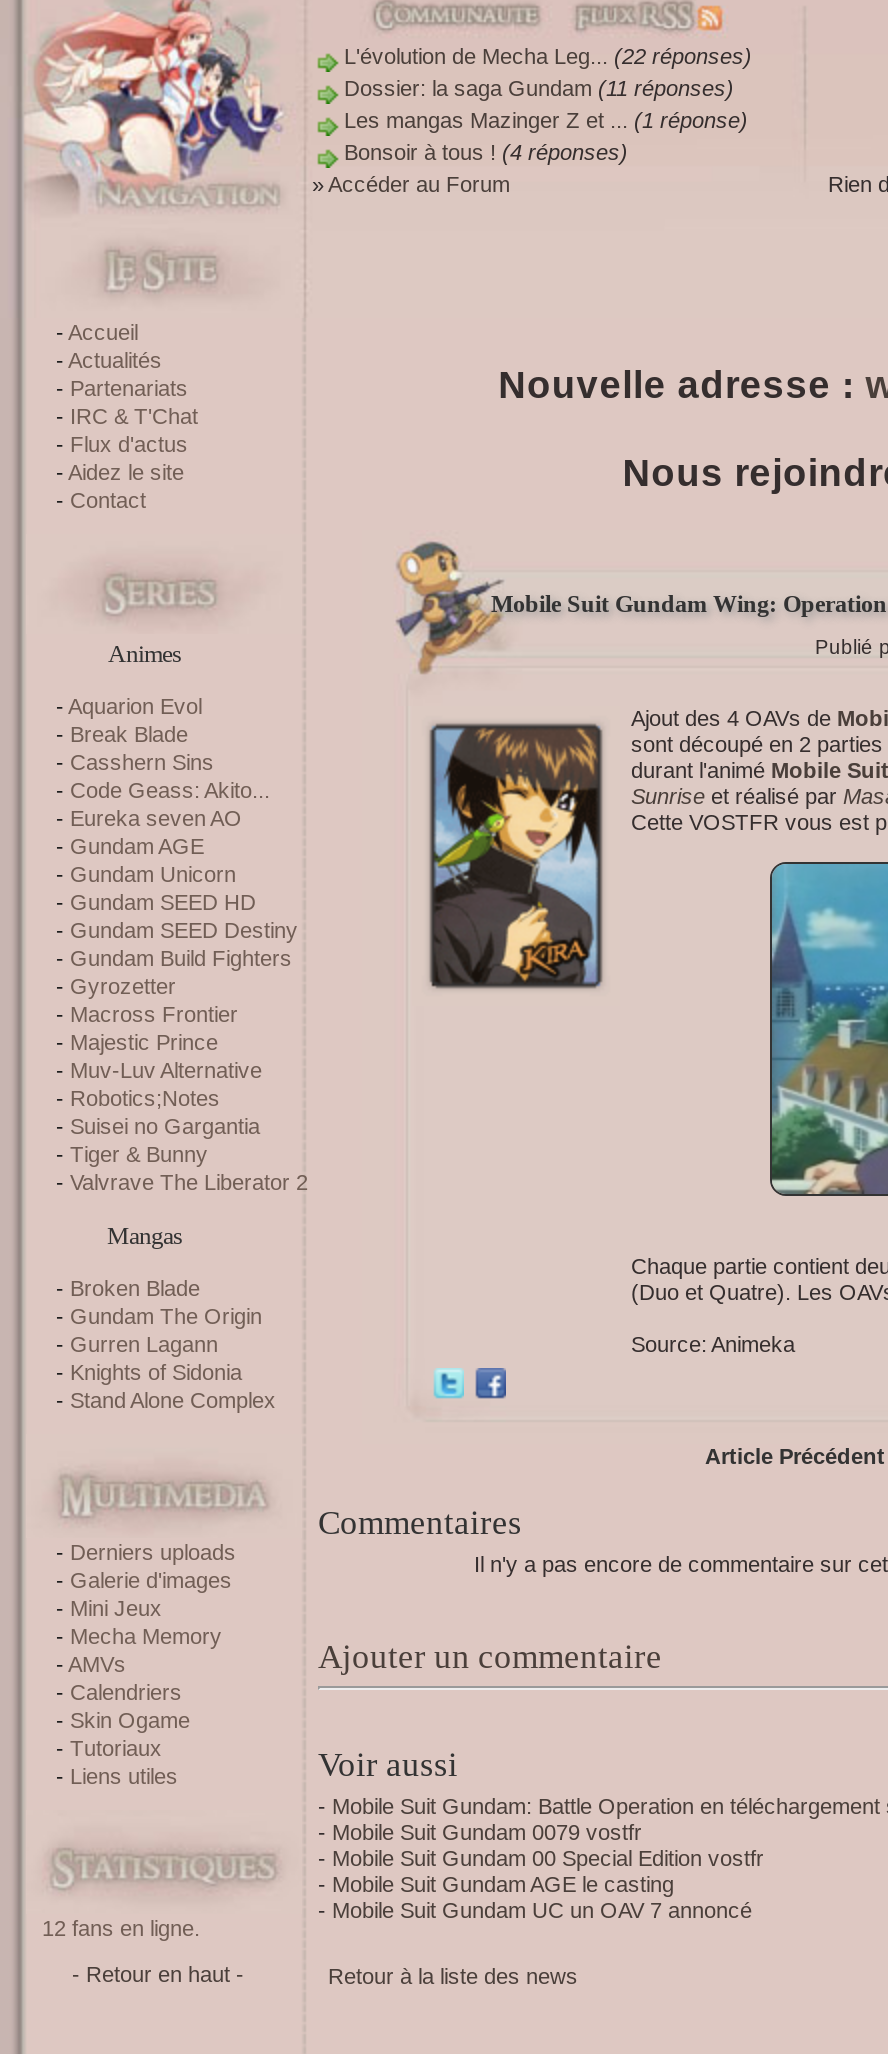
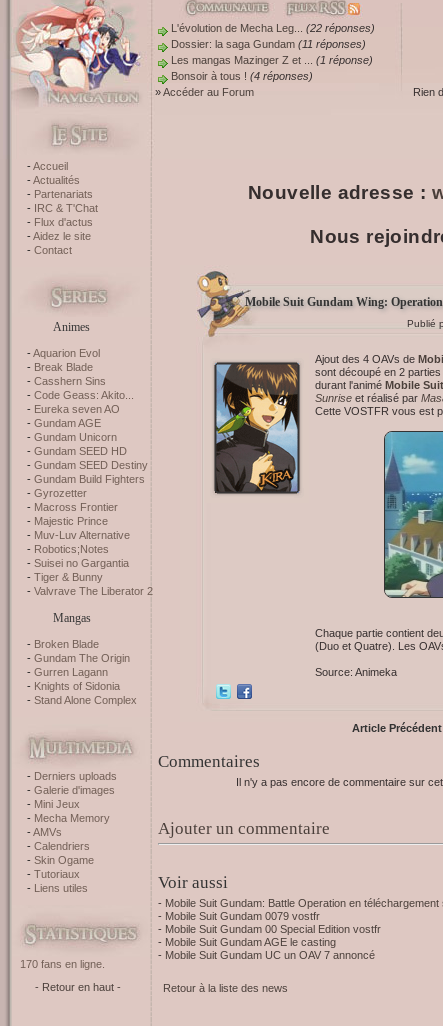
- 12 fans en ligne.
+ 170 fans en ligne.
